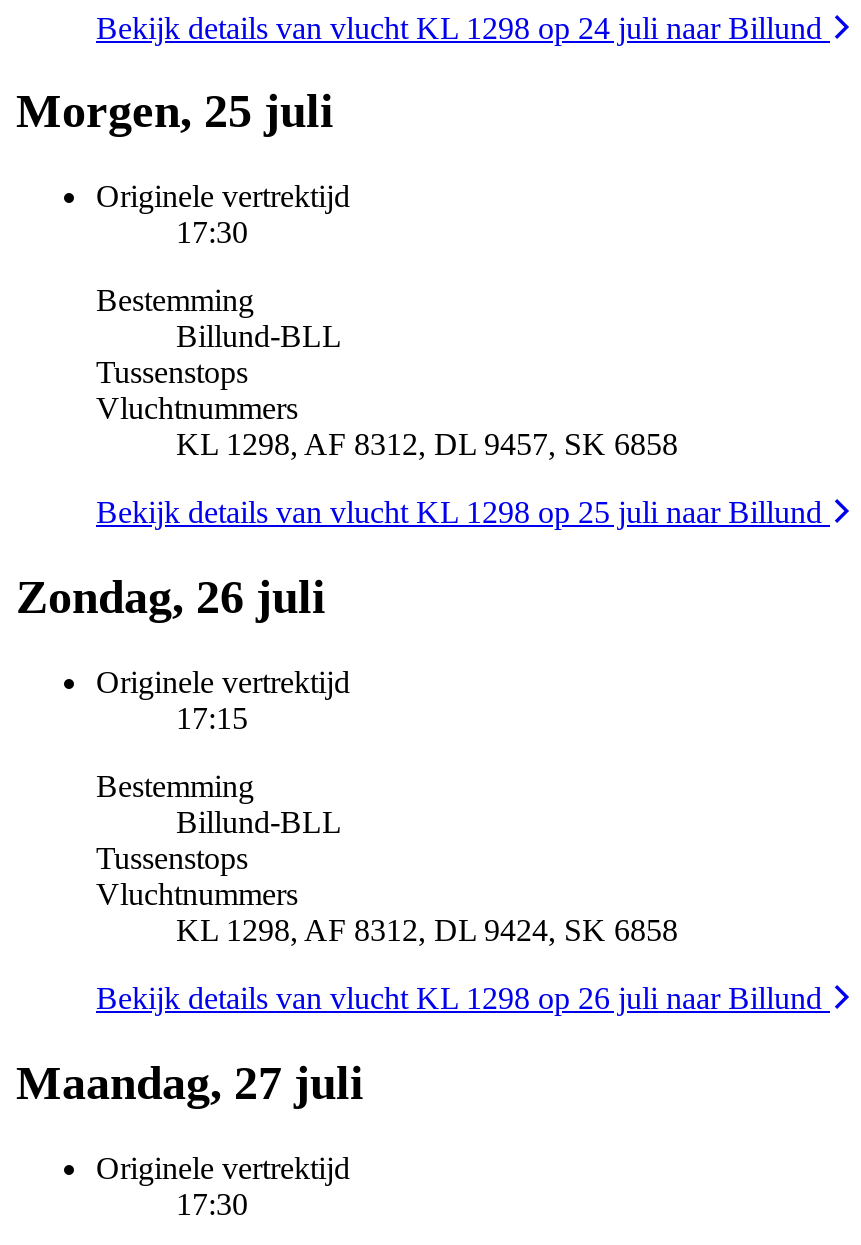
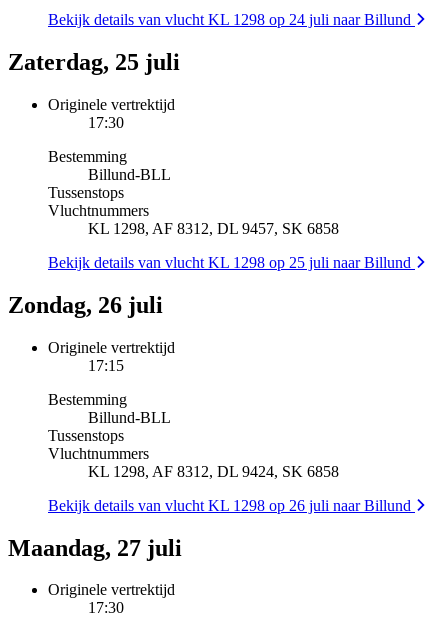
- Morgen, 25 juli
+ Zaterdag, 25 juli
